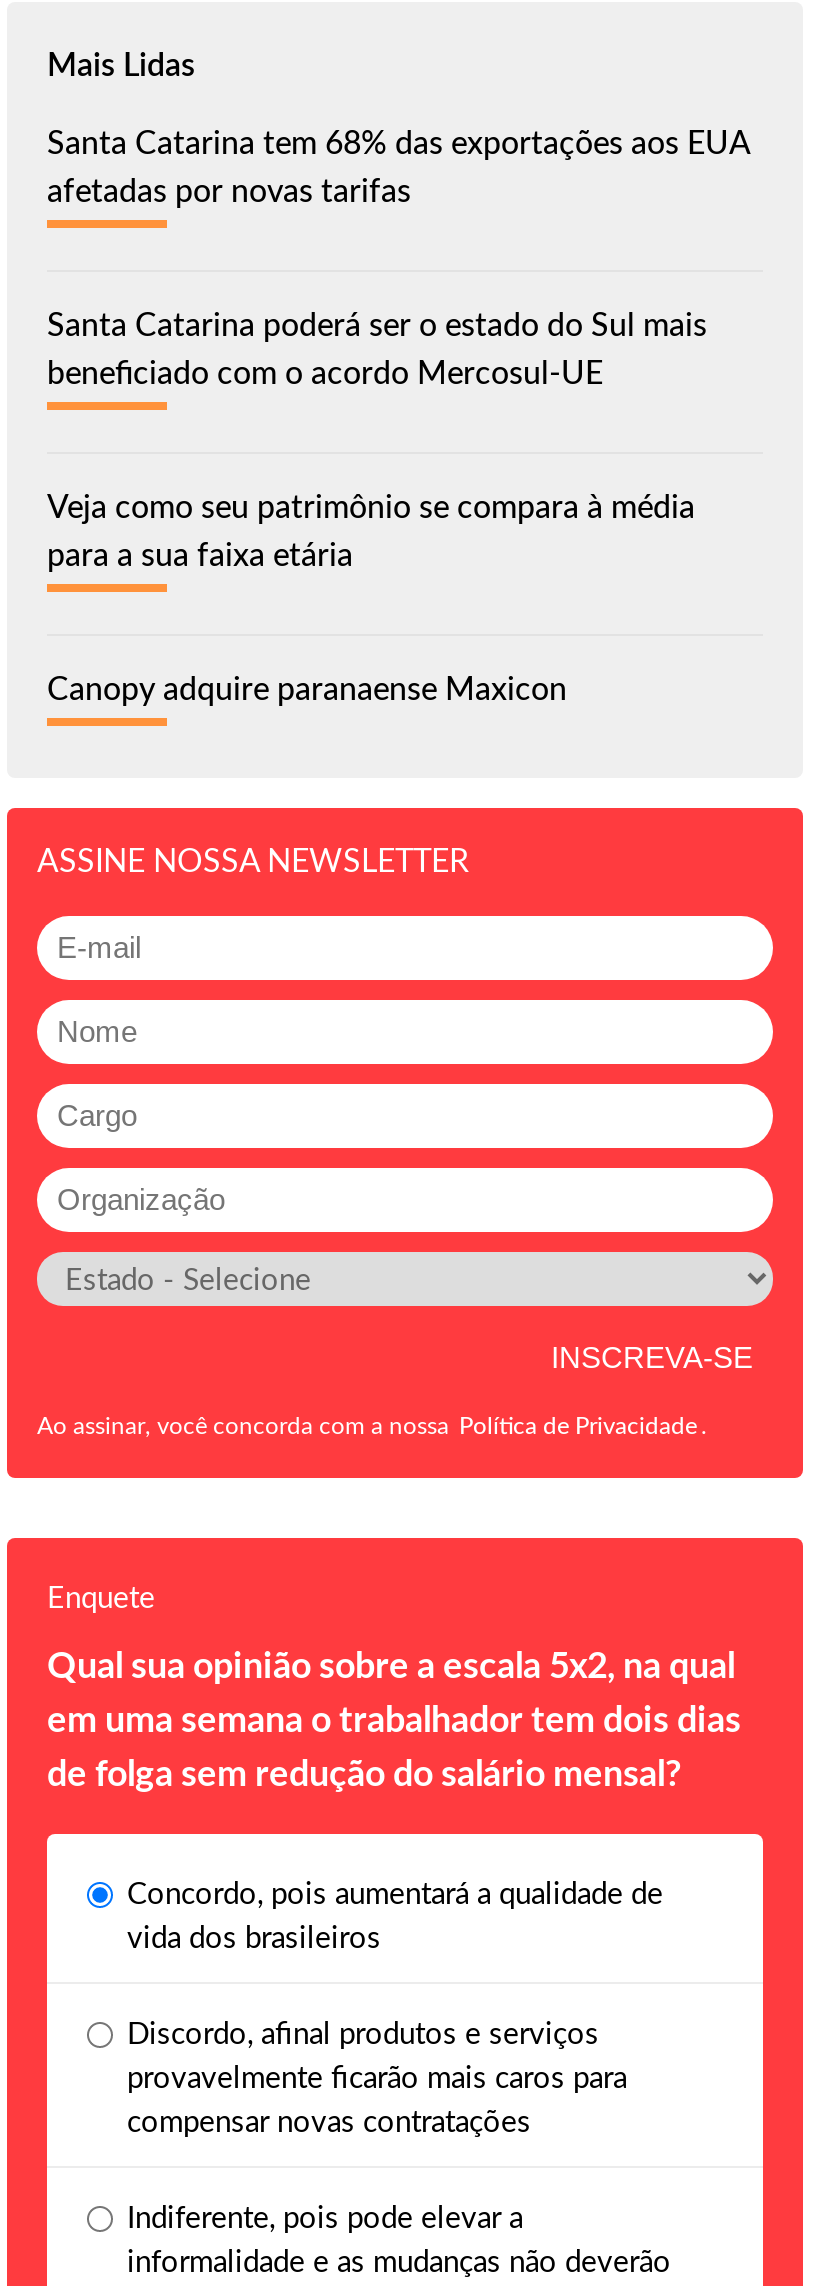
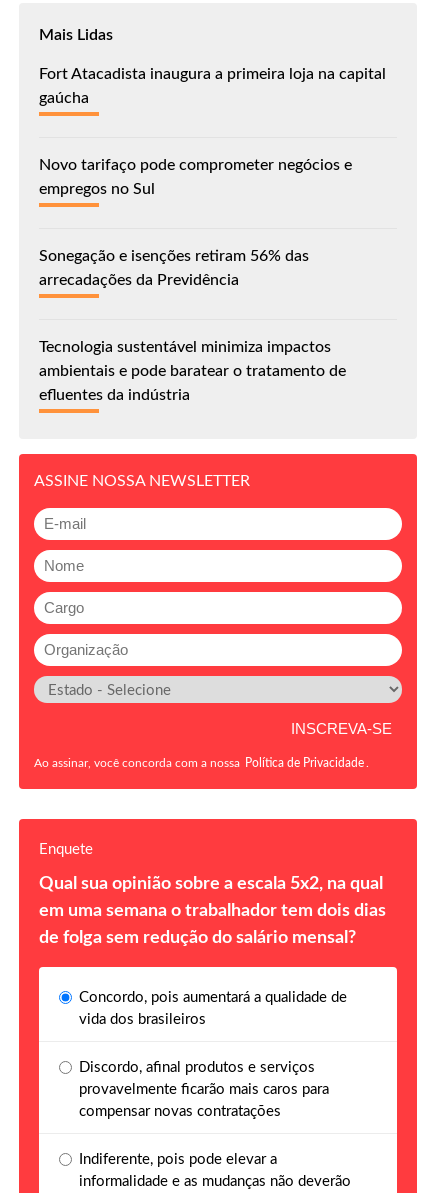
- Santa Catarina tem 68% das exportações aos EUA
- afetadas por novas tarifas
+ Fort Atacadista inaugura a primeira loja na capital
+ gaúcha

- Santa Catarina poderá ser o estado do Sul mais
- beneficiado com o acordo Mercosul-UE
+ Novo tarifaço pode comprometer negócios e
+ empregos no Sul

- Veja como seu patrimônio se compara à média
- para a sua faixa etária
+ Sonegação e isenções retiram 56% das
+ arrecadações da Previdência

- Canopy adquire paranaense Maxicon
+ Tecnologia sustentável minimiza impactos
+ ambientais e pode baratear o tratamento de
+ efluentes da indústria
